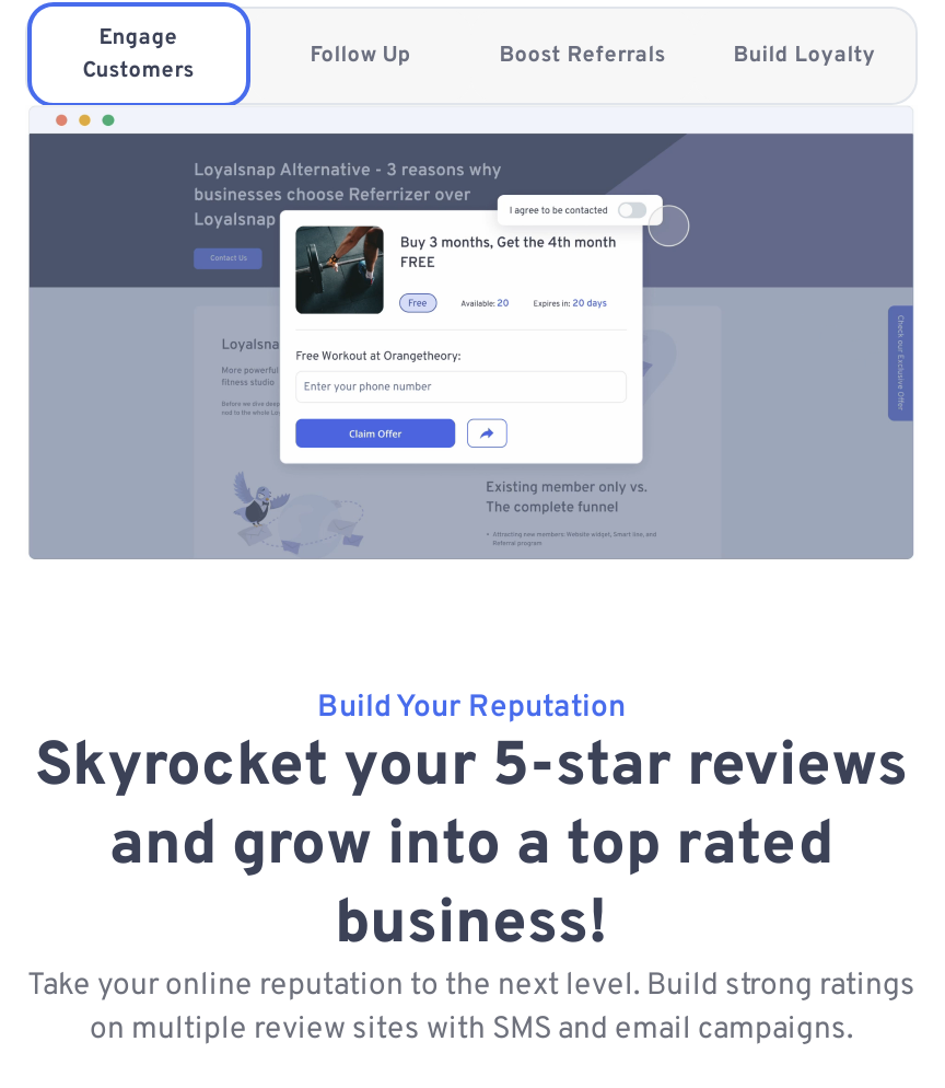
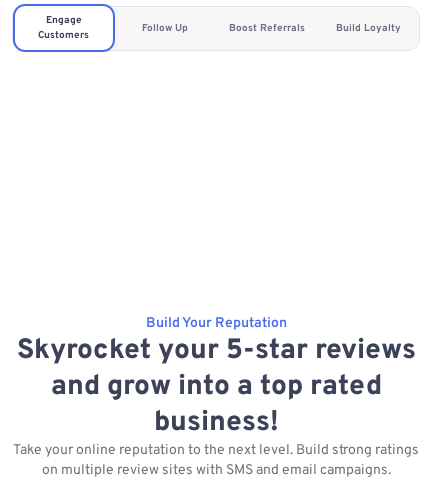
- [image]
